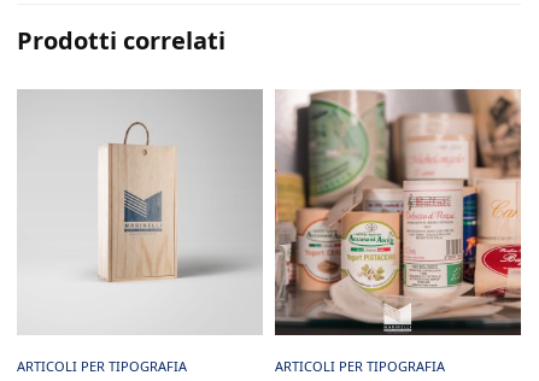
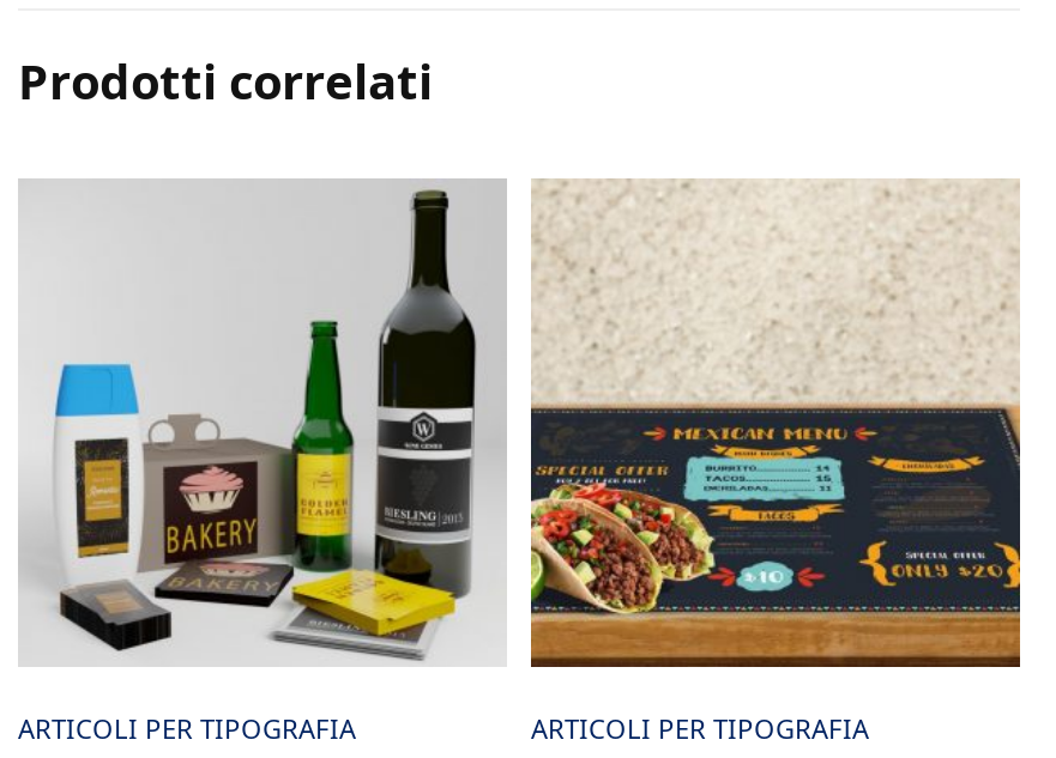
- [image]
+ [image]

- [image]
+ [image]
